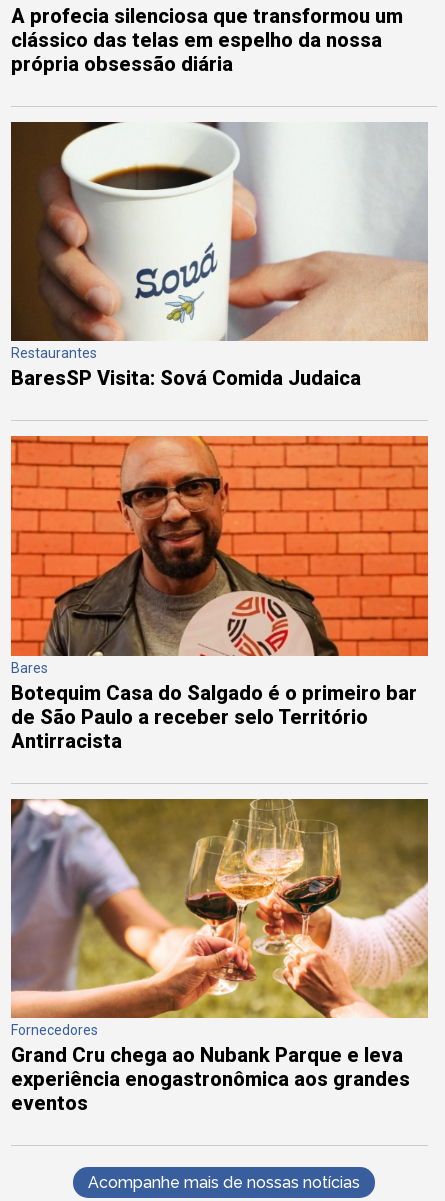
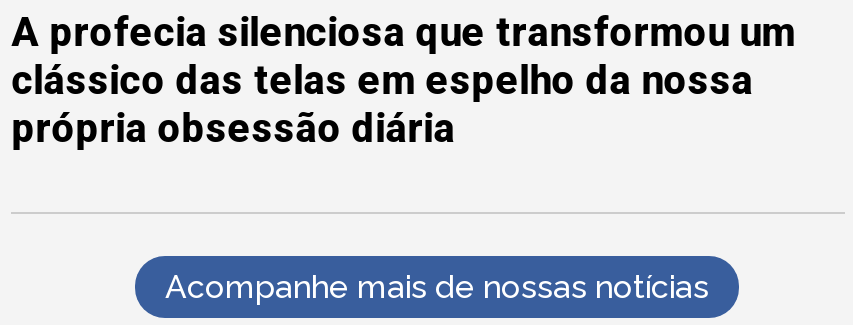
- [image]
- Restaurantes
- BaresSP Visita: Sová Comida Judaica

- [image]
- Bares
- Botequim Casa do Salgado é o primeiro bar
- de São Paulo a receber selo Território
- Antirracista

- [image]
- Fornecedores
- Grand Cru chega ao Nubank Parque e leva
- experiência enogastronômica aos grandes
- eventos
